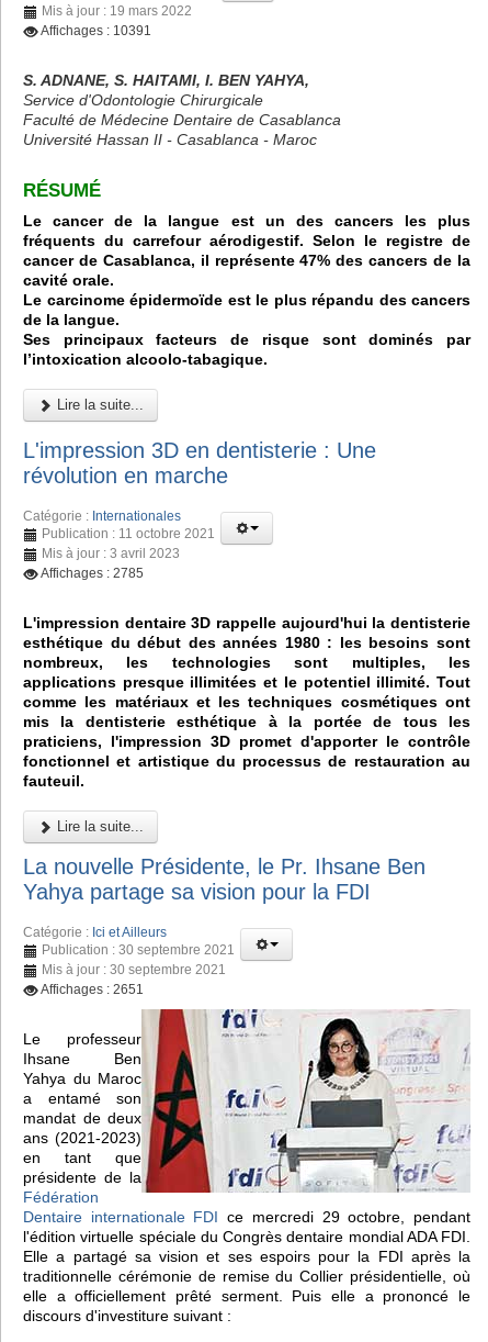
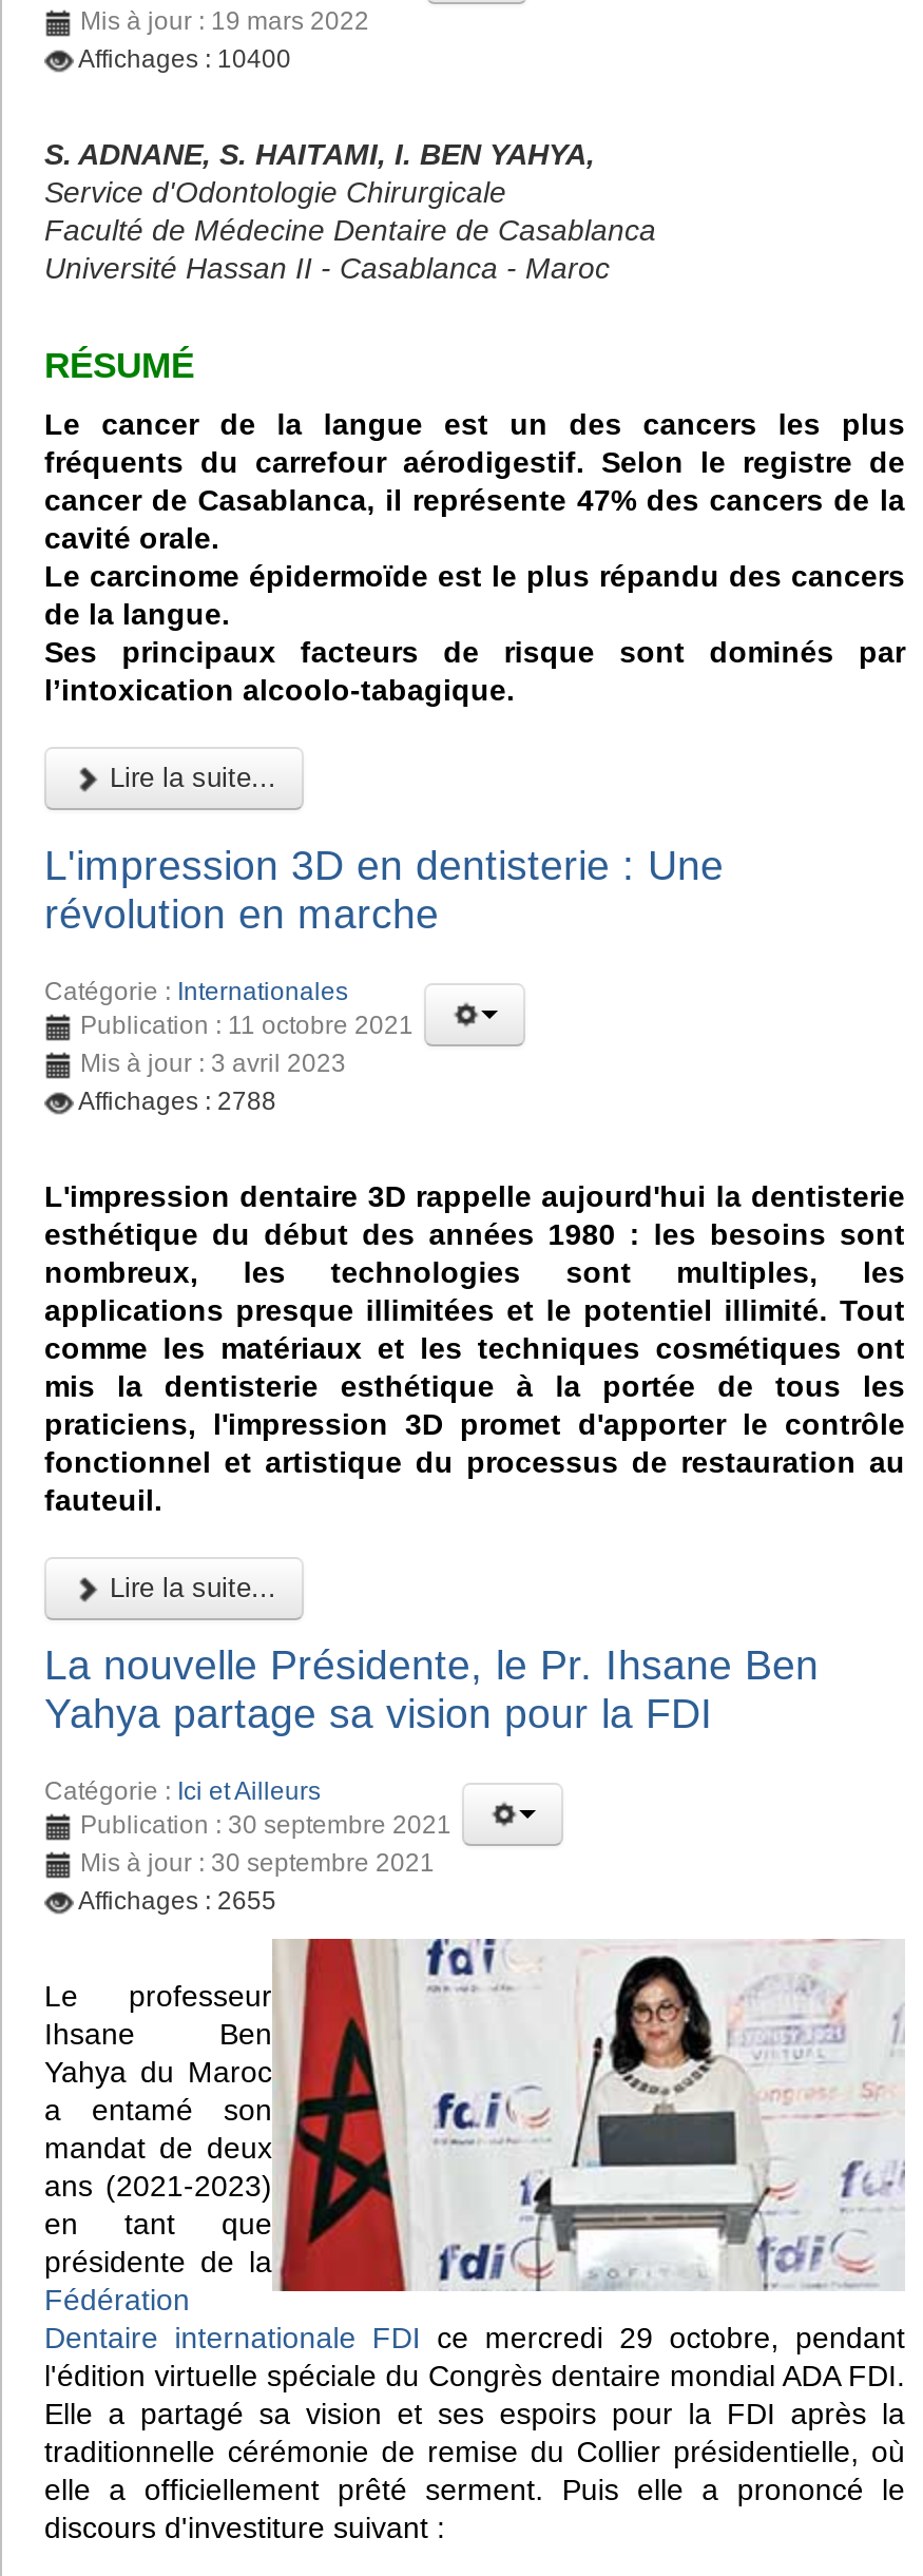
- Affichages : 10391
+ Affichages : 10400

- Affichages : 2785
+ Affichages : 2788

- Affichages : 2651
+ Affichages : 2655
